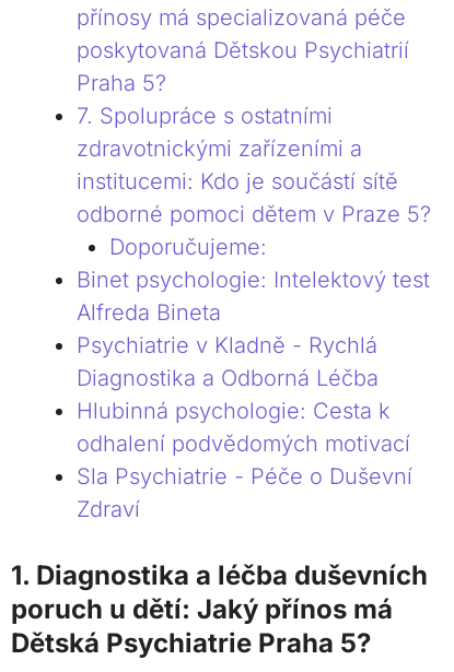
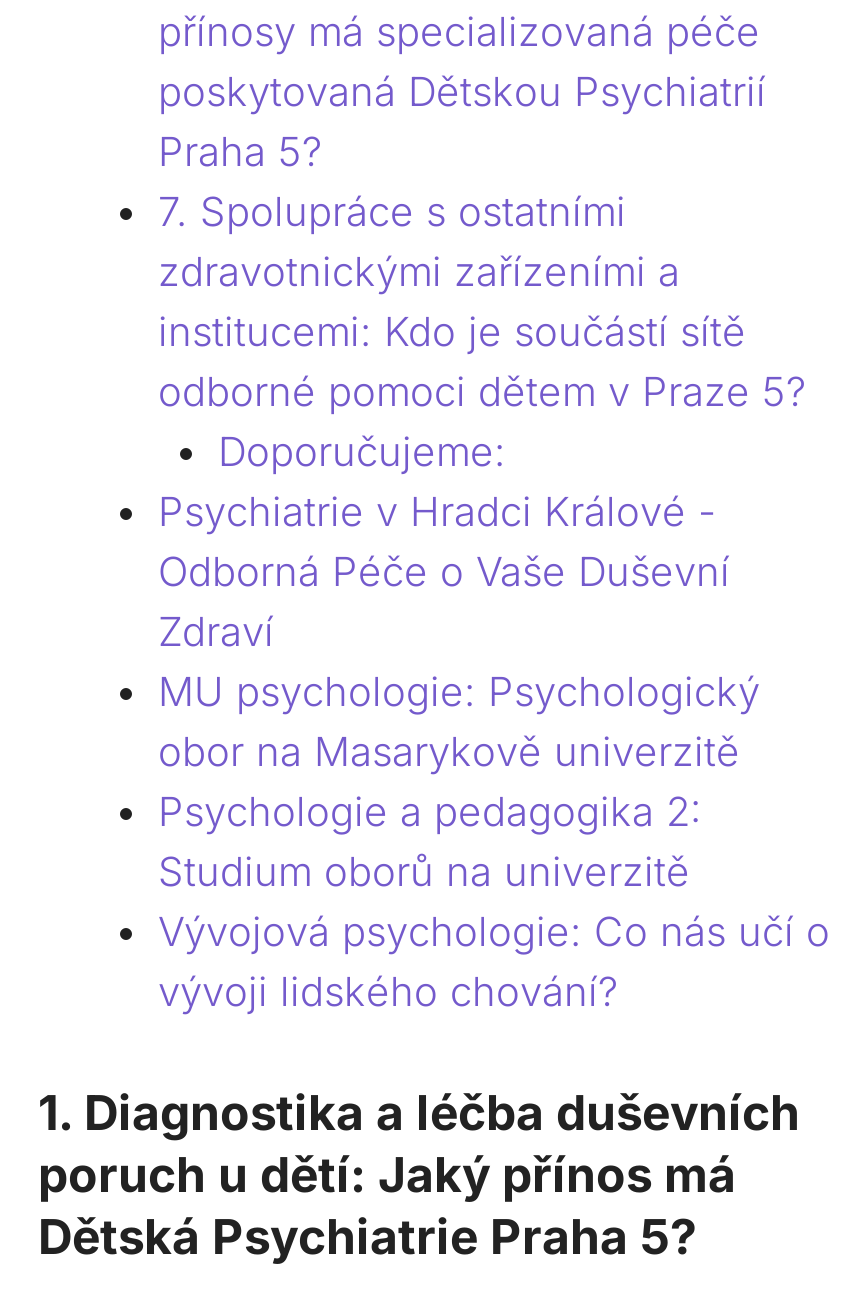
- Binet psychologie: Intelektový test
- Alfreda Bineta
- Psychiatrie v Kladně - Rychlá
- Diagnostika a Odborná Léčba
- Hlubinná psychologie: Cesta k
- odhalení podvědomých motivací
- Sla Psychiatrie - Péče o Duševní
+ Psychiatrie v Hradci Králové -
+ Odborná Péče o Vaše Duševní

moved up: Zdraví

+ MU psychologie: Psychologický
+ obor na Masarykově univerzitě
+ Psychologie a pedagogika 2:
+ Studium oborů na univerzitě
+ Vývojová psychologie: Co nás učí o
+ vývoji lidského chování?
